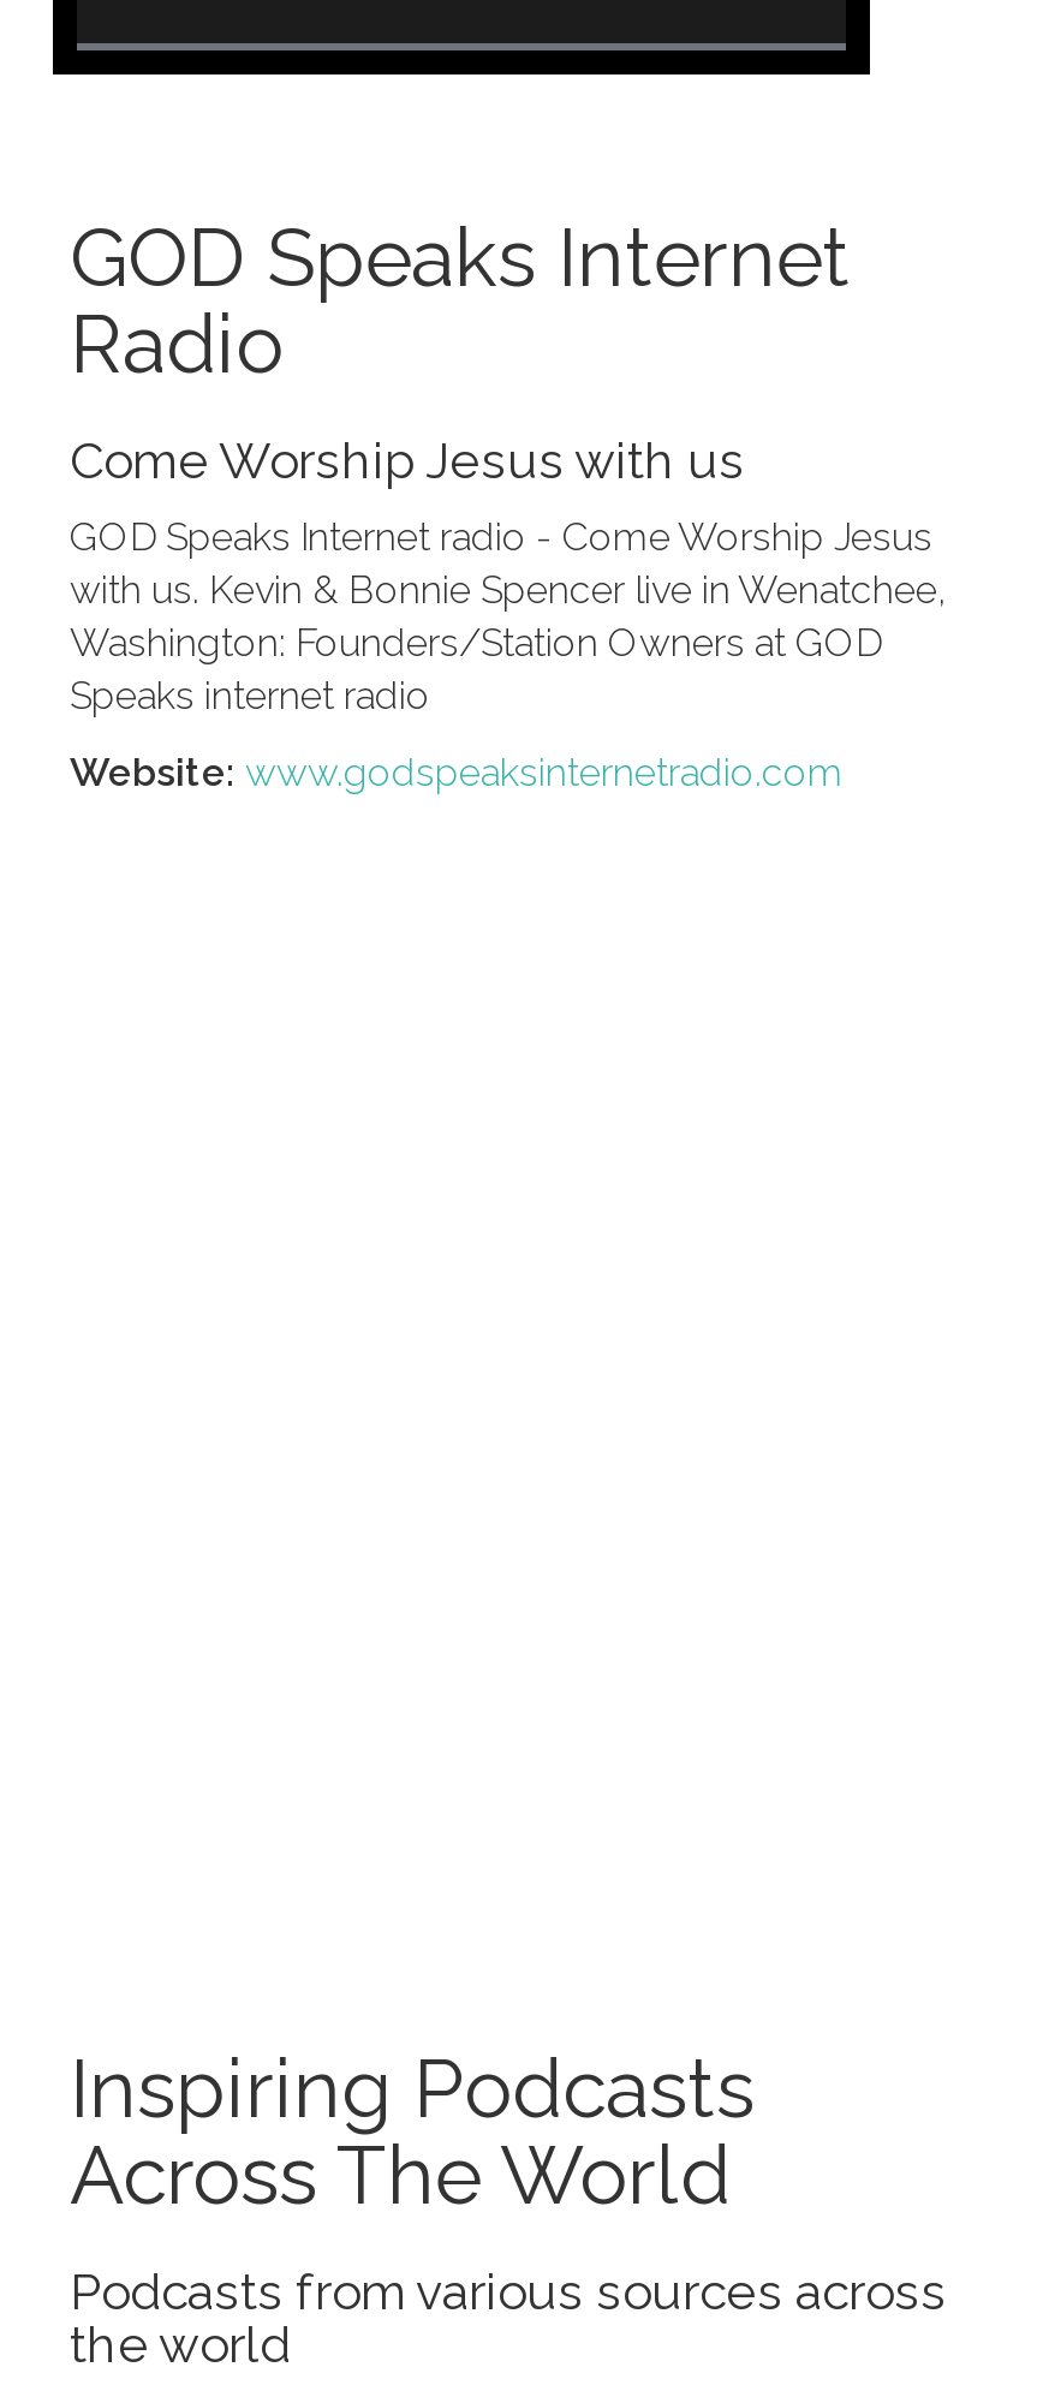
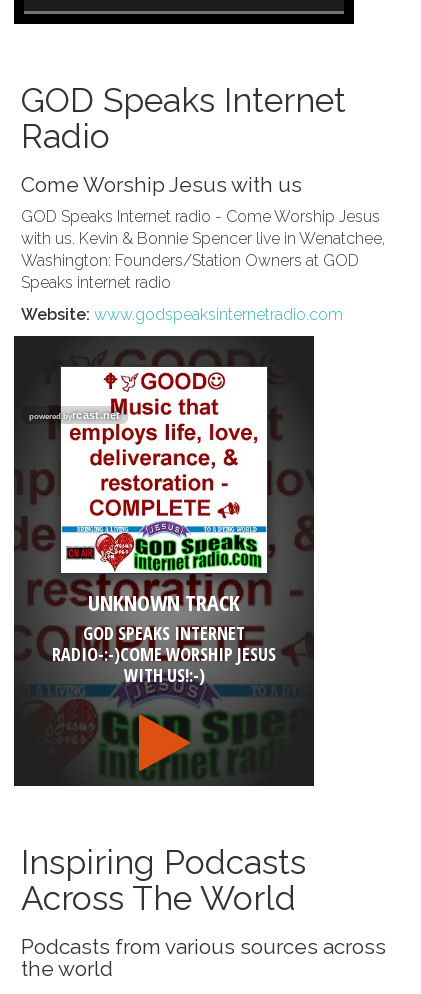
+ [image]
